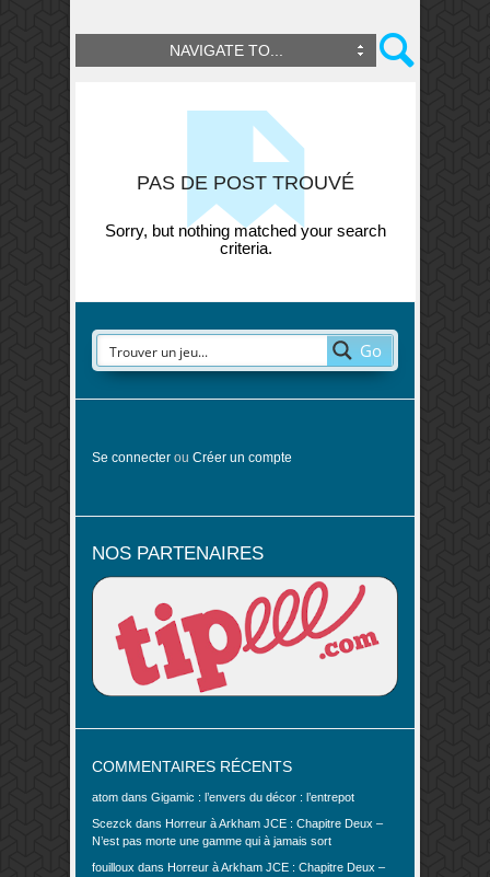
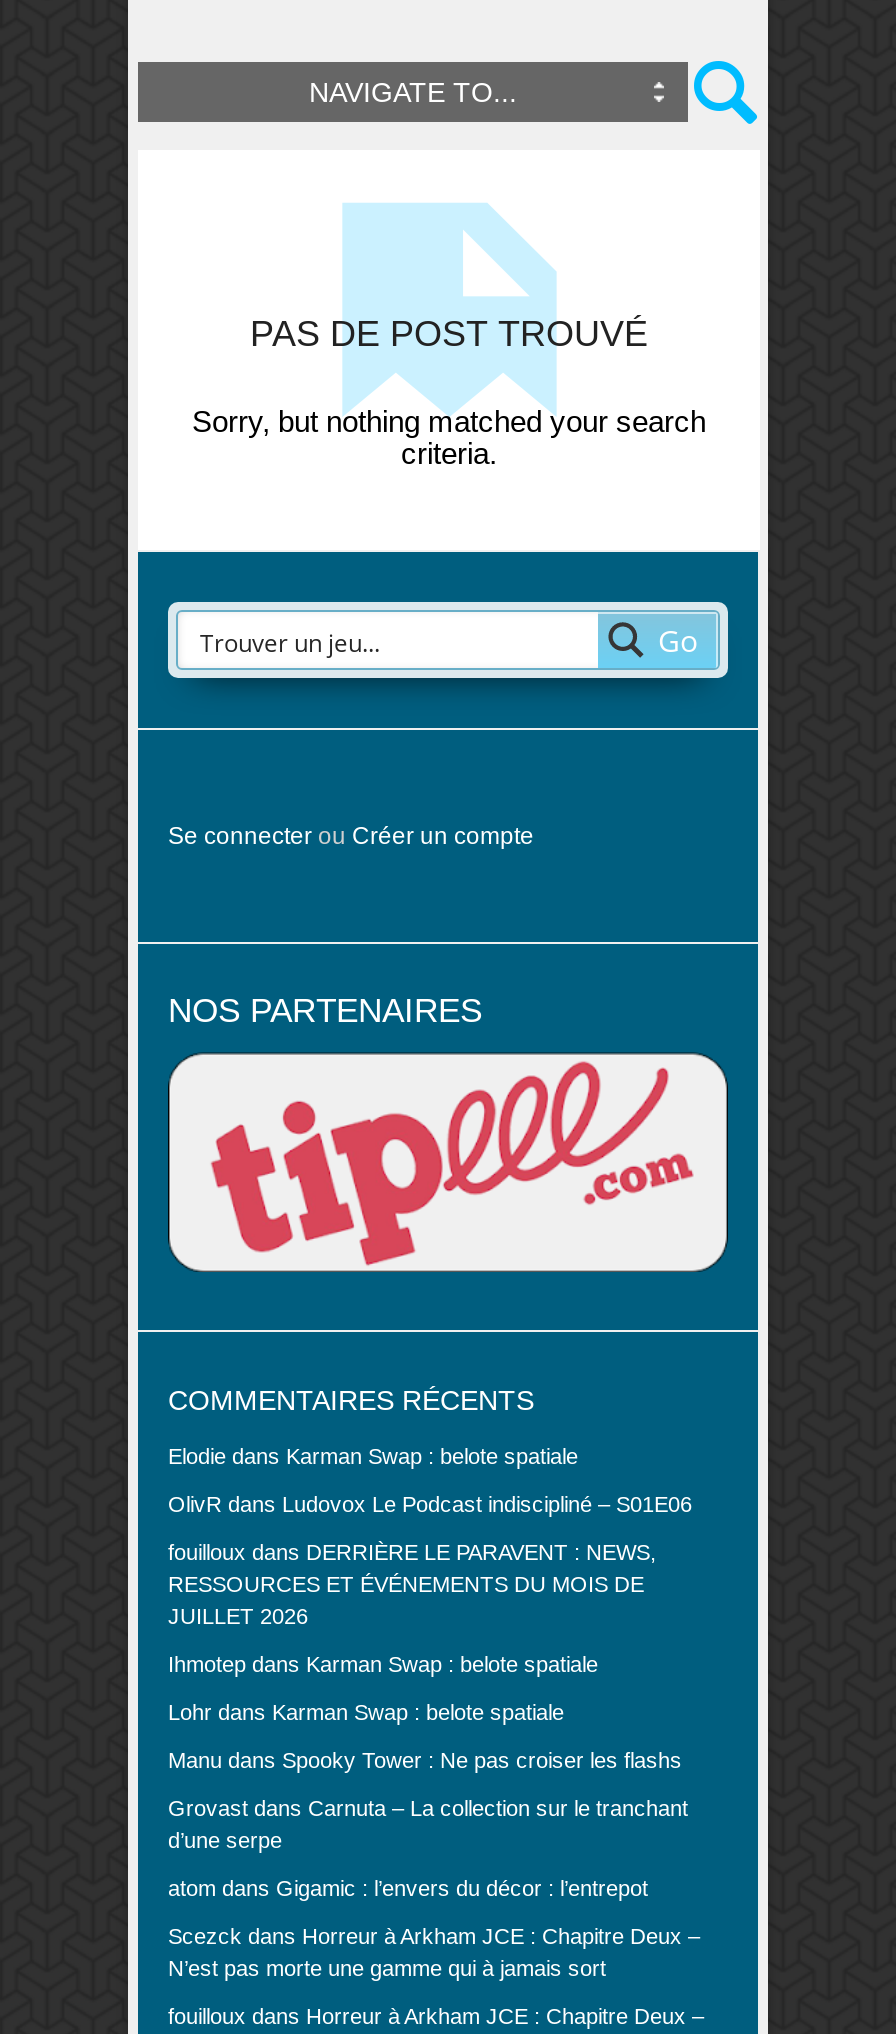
+ Elodie dans Karman Swap : belote spatiale
+ OlivR dans Ludovox Le Podcast indiscipliné – S01E06
+ fouilloux dans DERRIÈRE LE PARAVENT : NEWS,
+ RESSOURCES ET ÉVÉNEMENTS DU MOIS DE
+ JUILLET 2026
+ Ihmotep dans Karman Swap : belote spatiale
+ Lohr dans Karman Swap : belote spatiale
+ Manu dans Spooky Tower : Ne pas croiser les flashs
+ Grovast dans Carnuta – La collection sur le tranchant
+ d’une serpe
